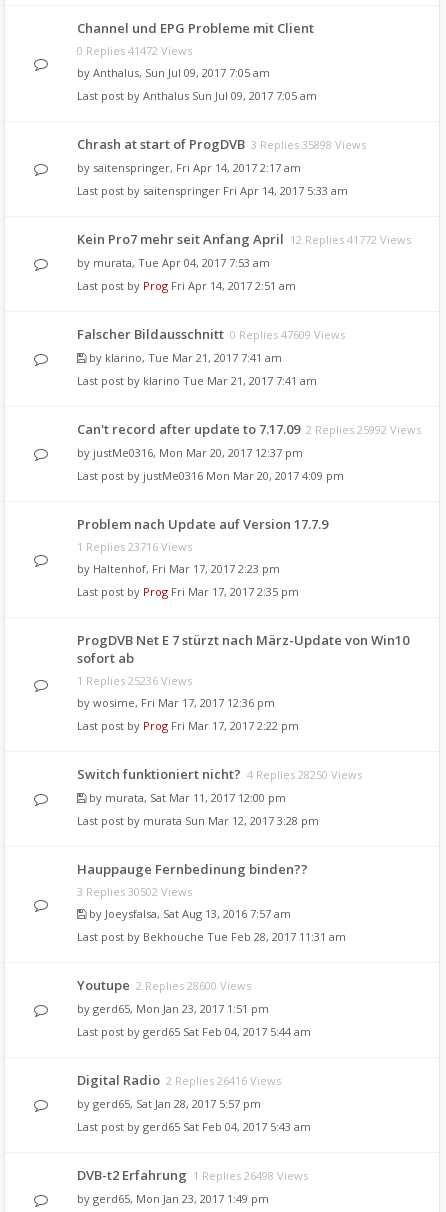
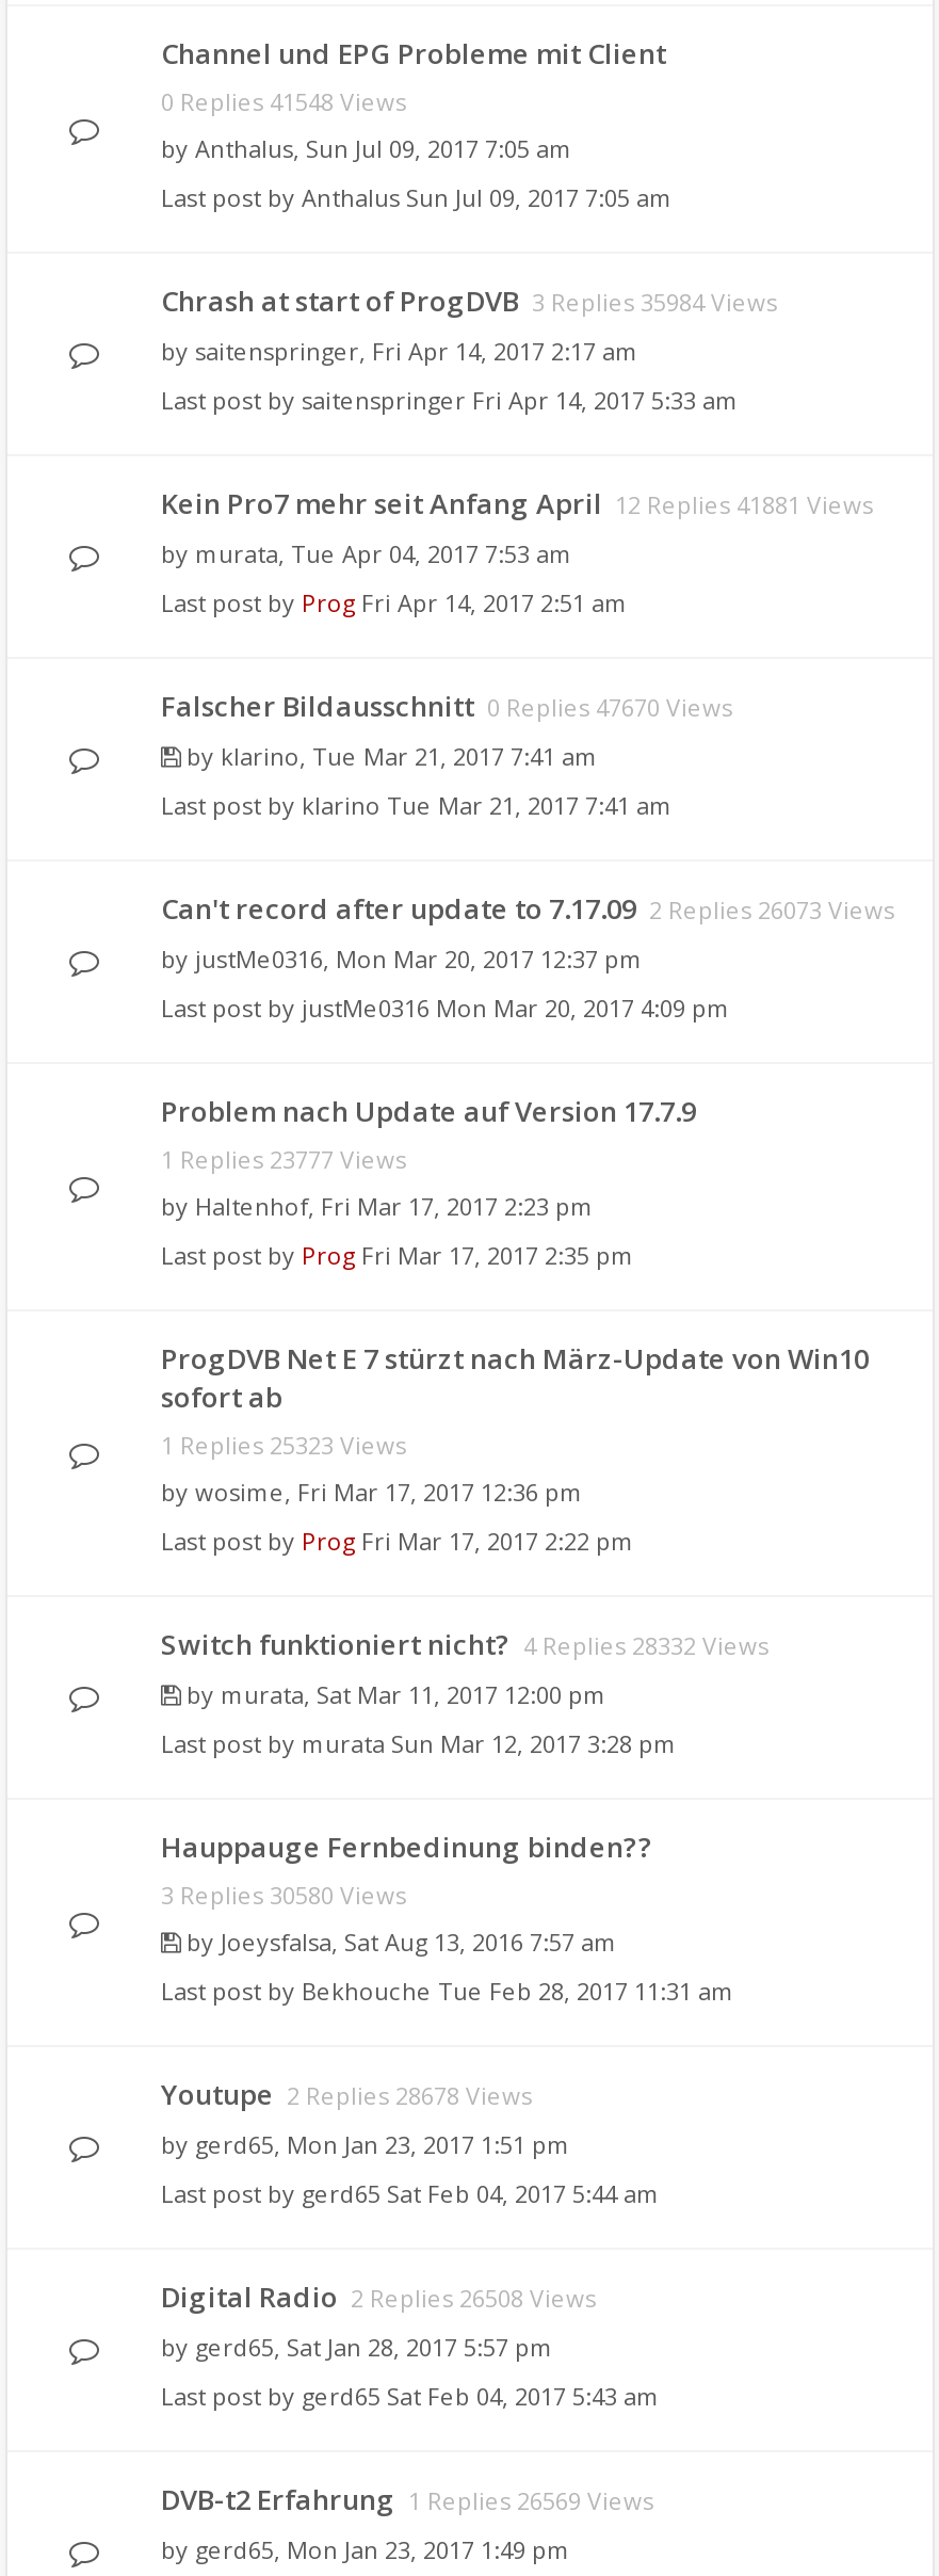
- 0 Replies 41472 Views
+ 0 Replies 41548 Views

- Chrash at start of ProgDVB 3 Replies 35898 Views
+ Chrash at start of ProgDVB 3 Replies 35984 Views

- Kein Pro7 mehr seit Anfang April 12 Replies 41772 Views
+ Kein Pro7 mehr seit Anfang April 12 Replies 41881 Views

- Falscher Bildausschnitt 0 Replies 47609 Views
+ Falscher Bildausschnitt 0 Replies 47670 Views

- Can't record after update to 7.17.09 2 Replies 25992 Views
+ Can't record after update to 7.17.09 2 Replies 26073 Views

- 1 Replies 23716 Views
+ 1 Replies 23777 Views

- 1 Replies 25236 Views
+ 1 Replies 25323 Views

- Switch funktioniert nicht? 4 Replies 28250 Views
+ Switch funktioniert nicht? 4 Replies 28332 Views

- 3 Replies 30502 Views
+ 3 Replies 30580 Views

- Youtupe 2 Replies 28600 Views
+ Youtupe 2 Replies 28678 Views

- Digital Radio 2 Replies 26416 Views
+ Digital Radio 2 Replies 26508 Views

- DVB-t2 Erfahrung 1 Replies 26498 Views
+ DVB-t2 Erfahrung 1 Replies 26569 Views
